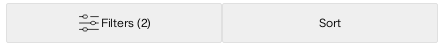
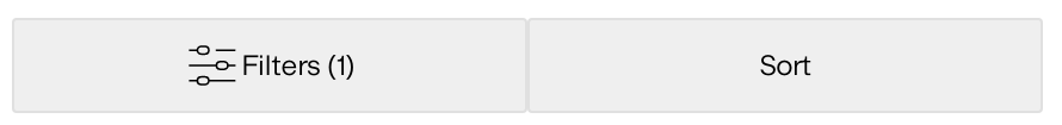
- Filters (2)
+ Filters (1)
